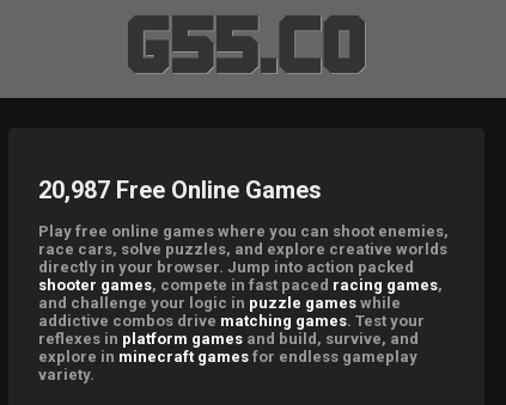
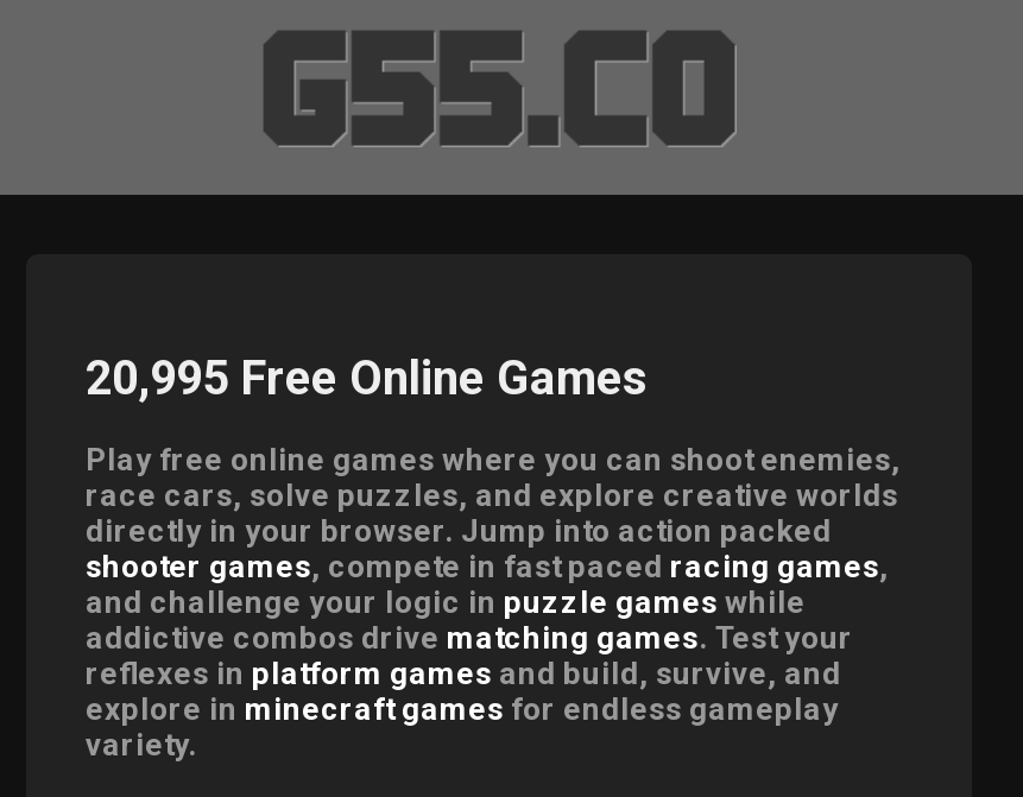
- 20,987 Free Online Games
+ 20,995 Free Online Games
